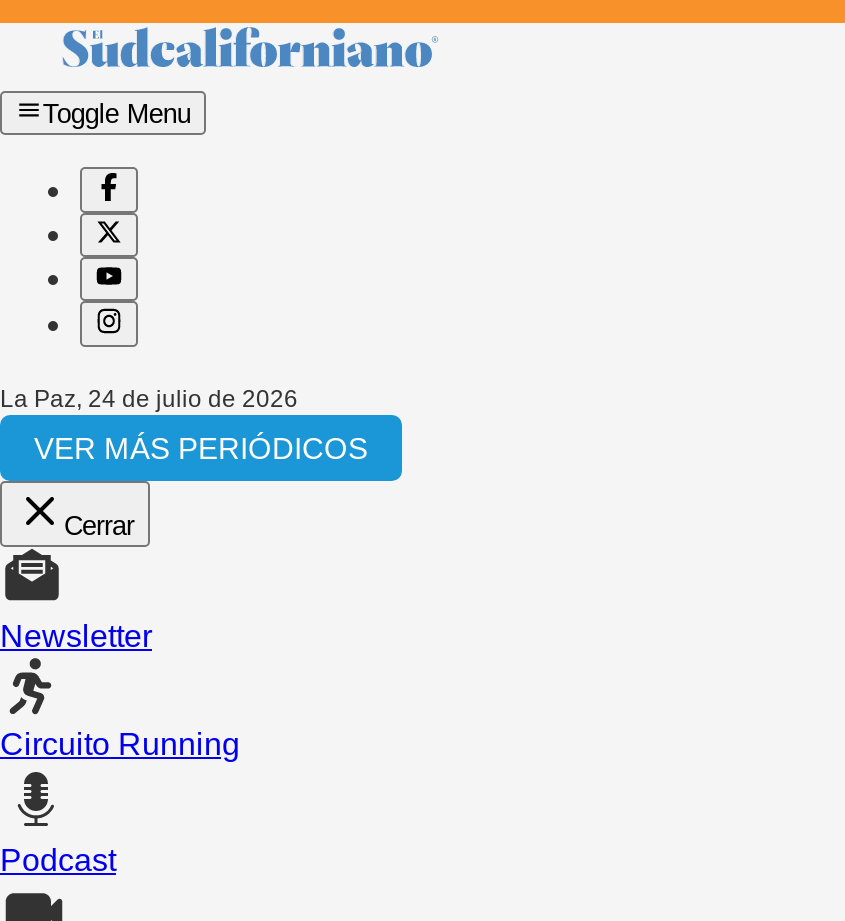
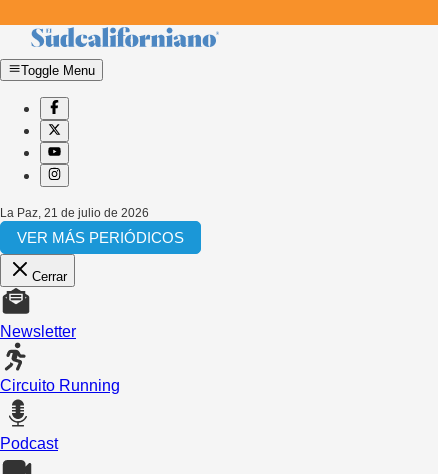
- La Paz, 24 de julio de 2026
+ La Paz, 21 de julio de 2026
